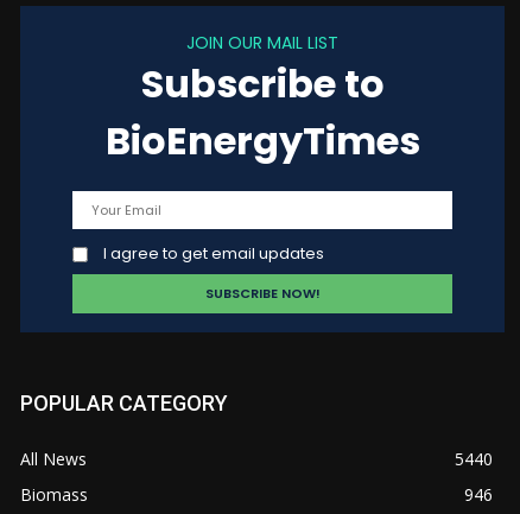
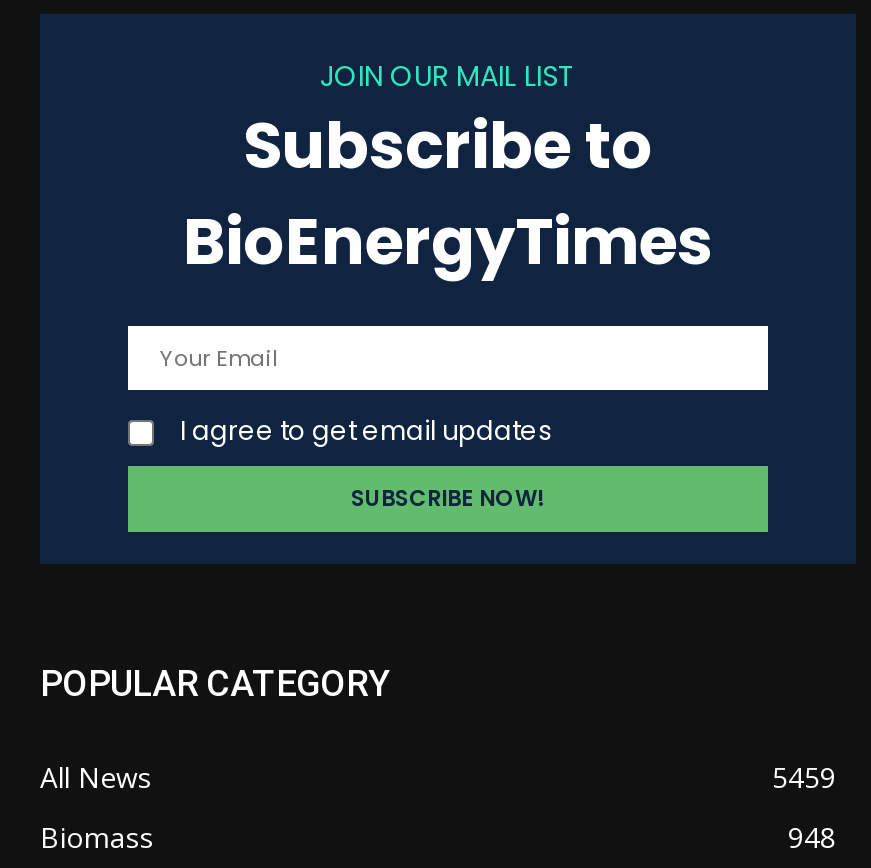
- 5440
+ 5459

- 946
+ 948
